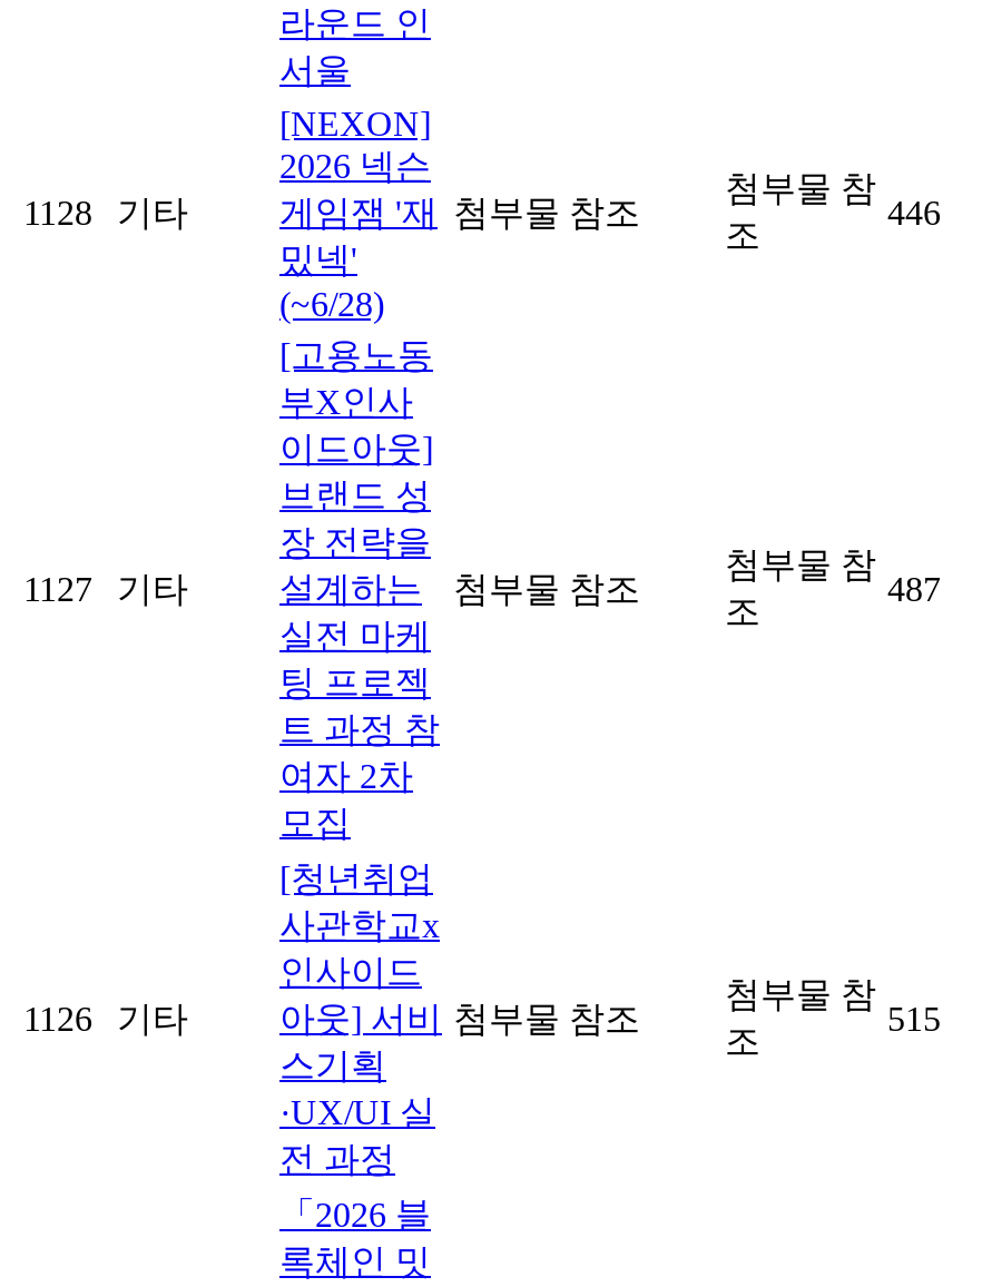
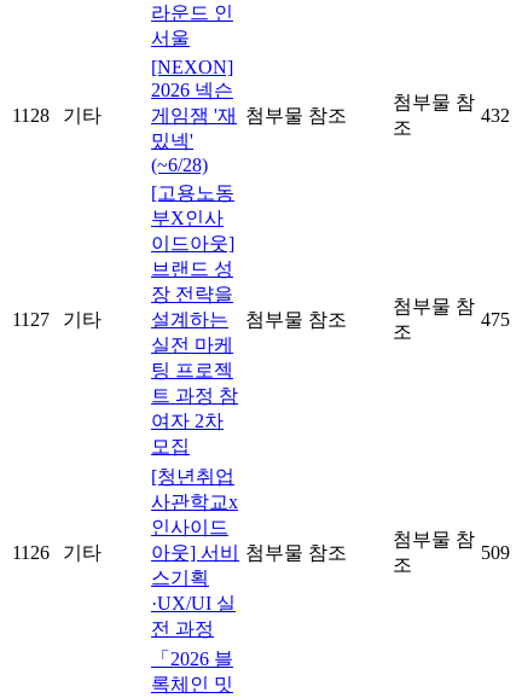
- 446
+ 432

- 487
+ 475

- 515
+ 509
